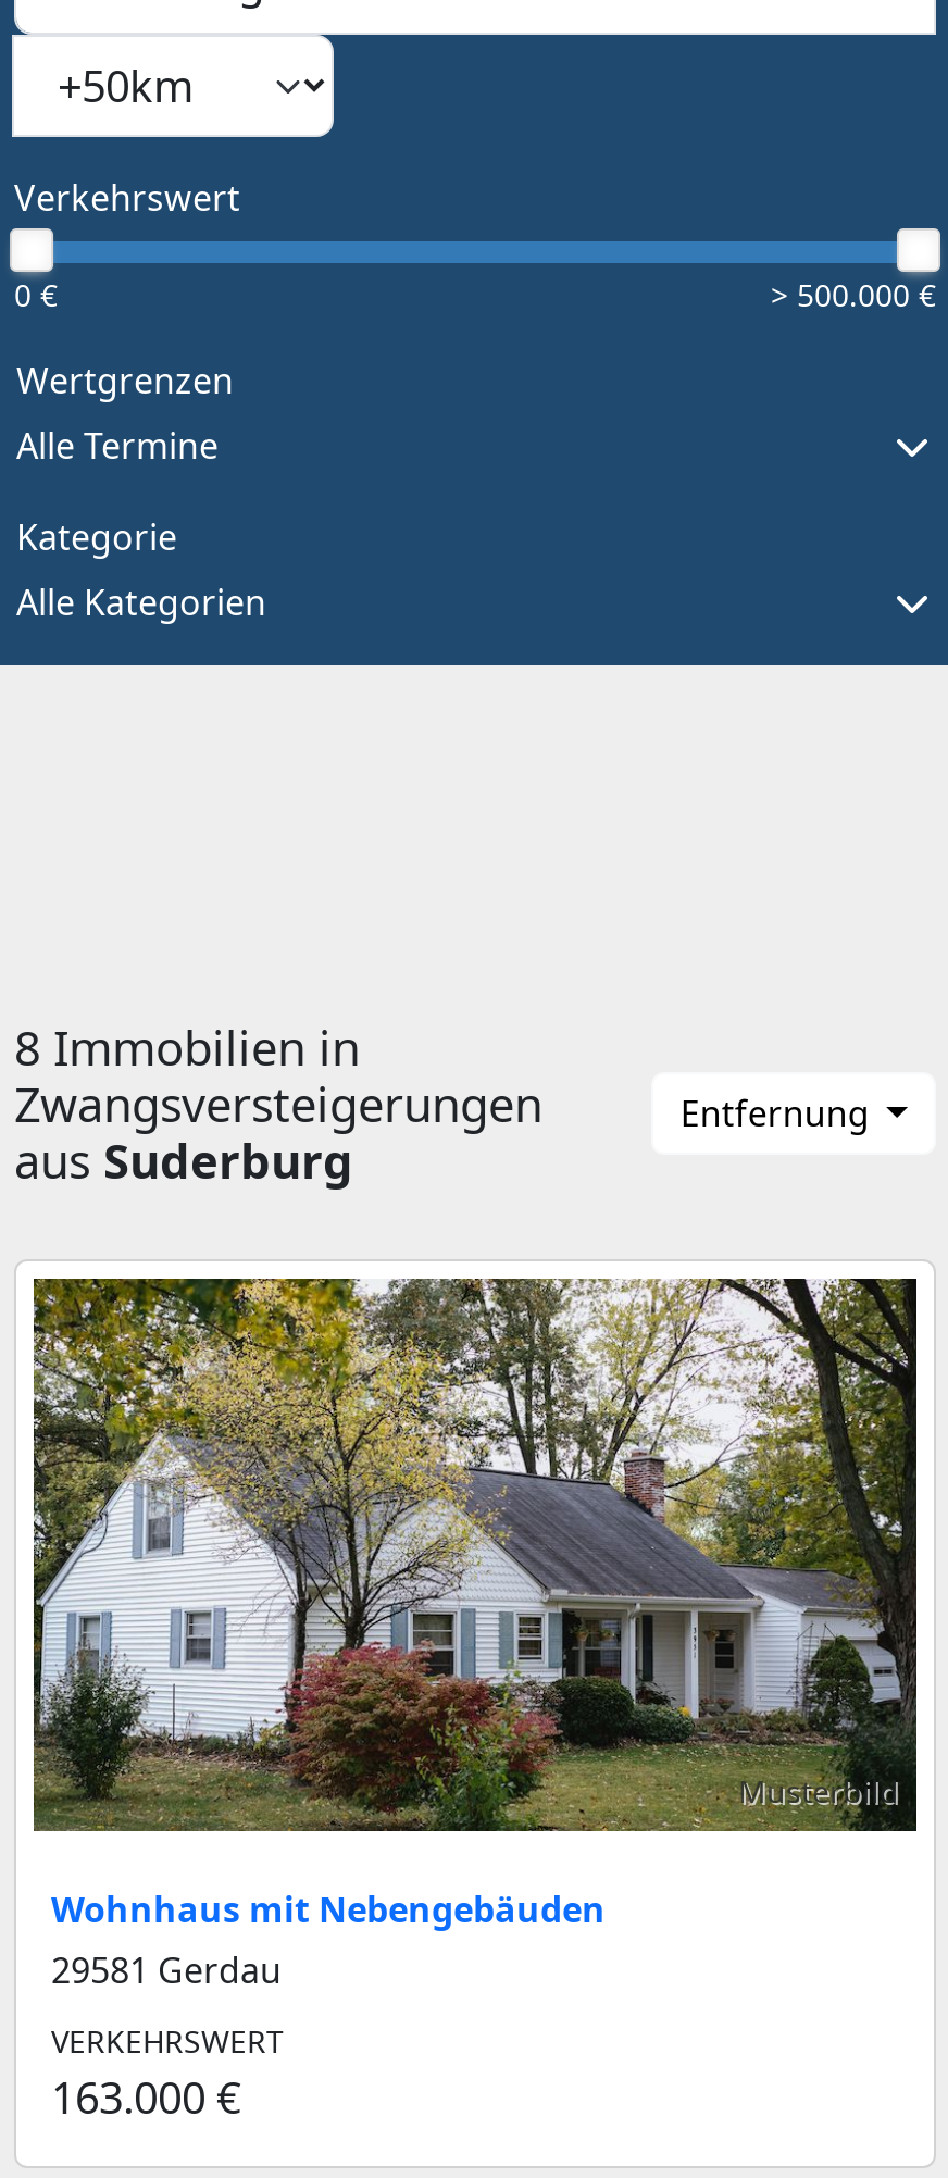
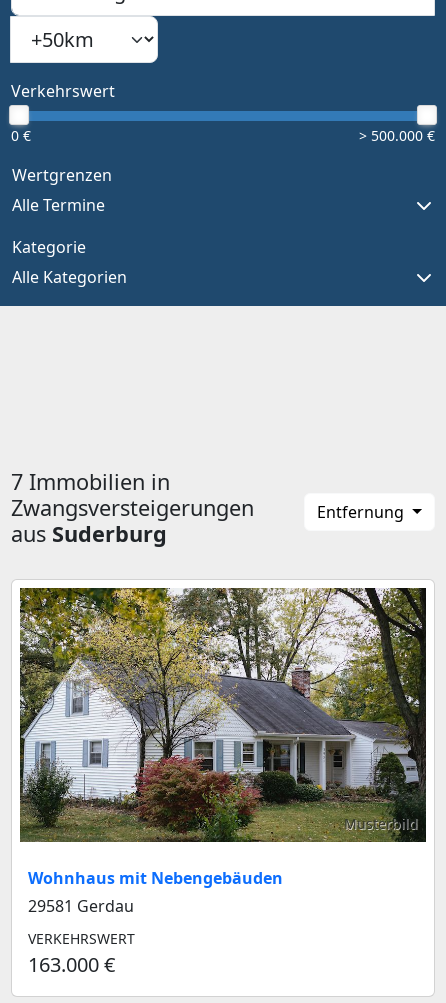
- 8 Immobilien in
+ 7 Immobilien in
